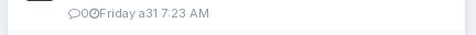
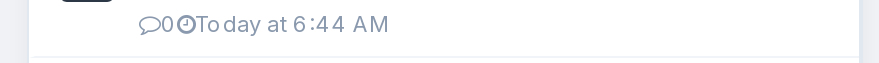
- 0 Friday a31 7:23 AM
+ 0 Today at 6:44 AM
